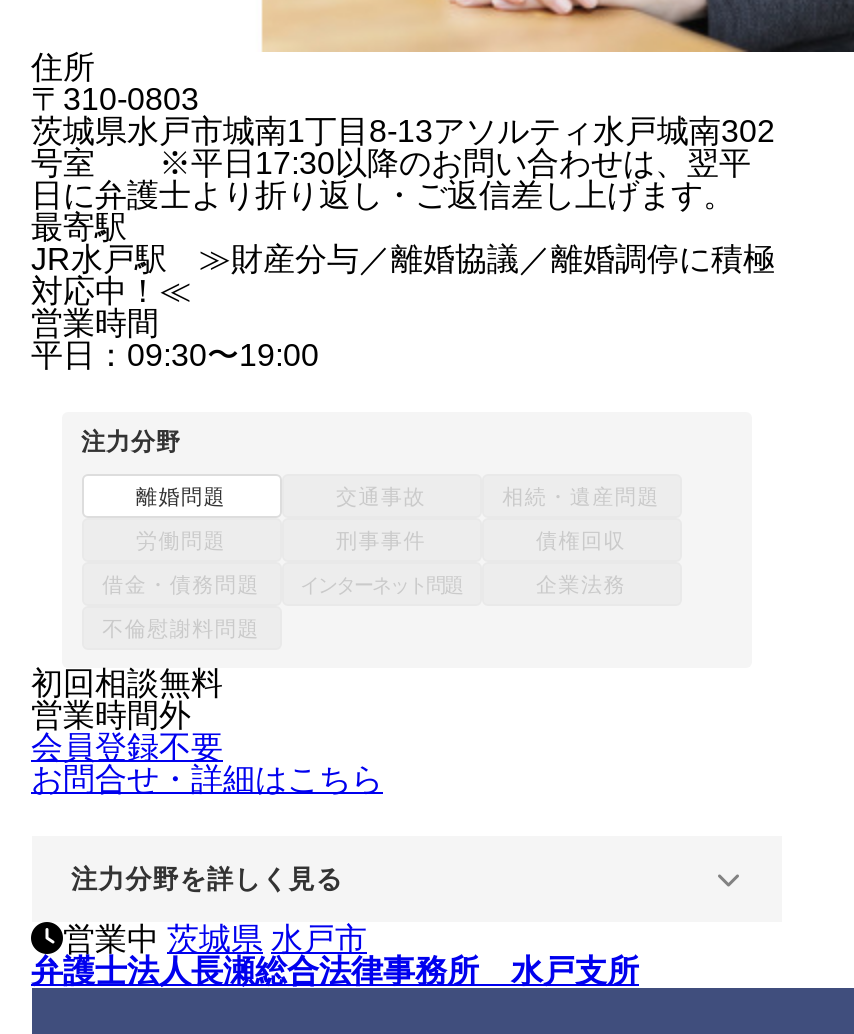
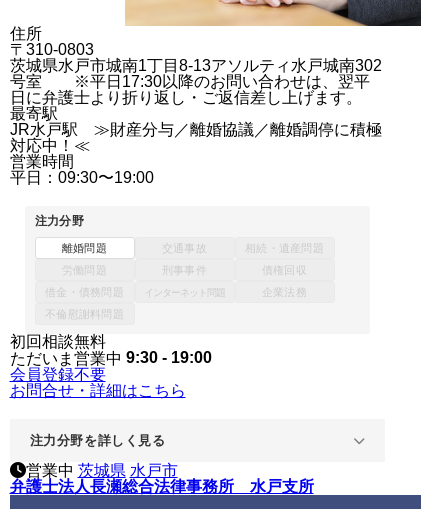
- 営業時間外
+ ただいま営業中9:30 - 19:00
